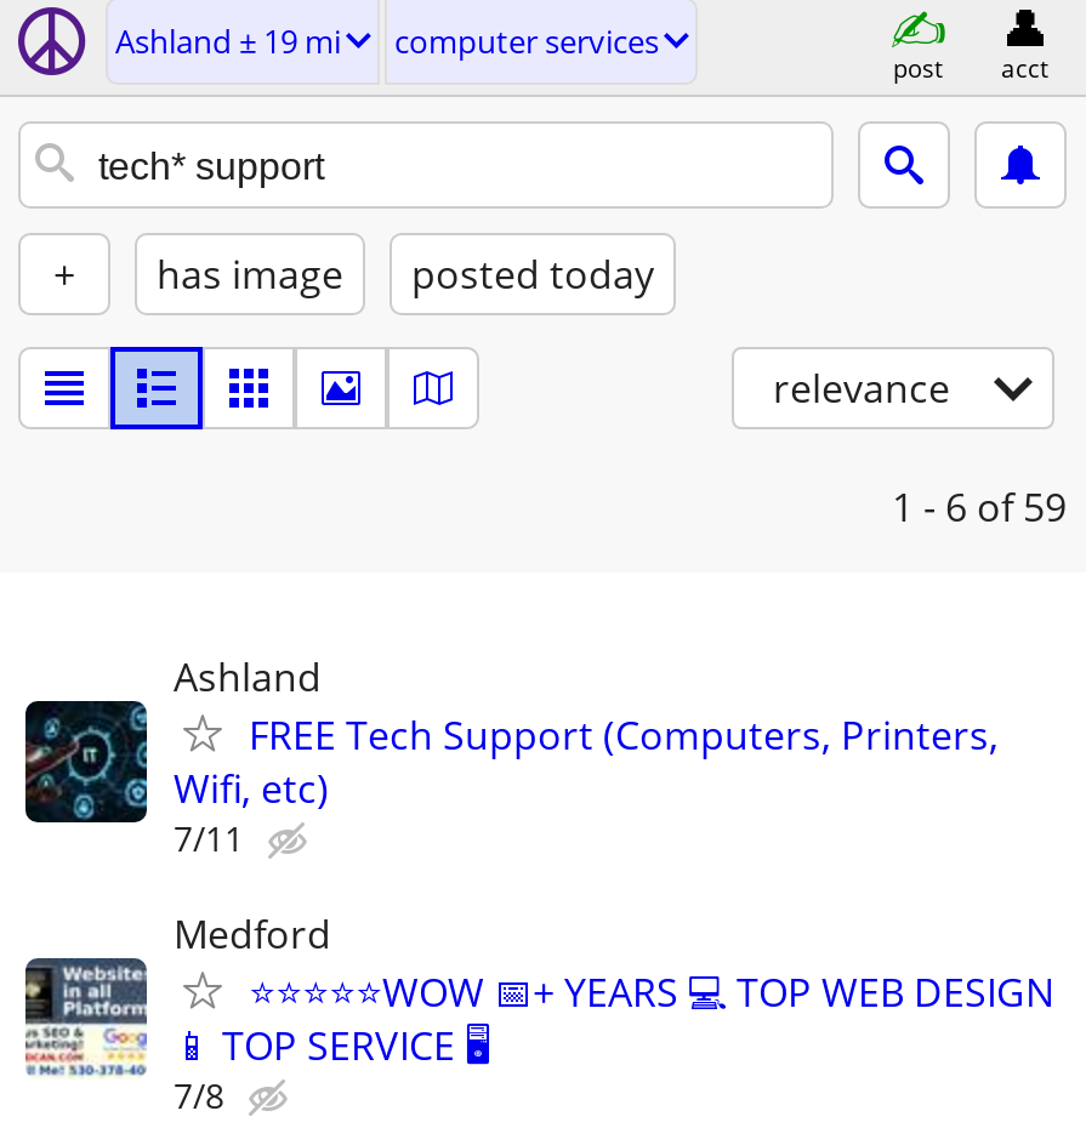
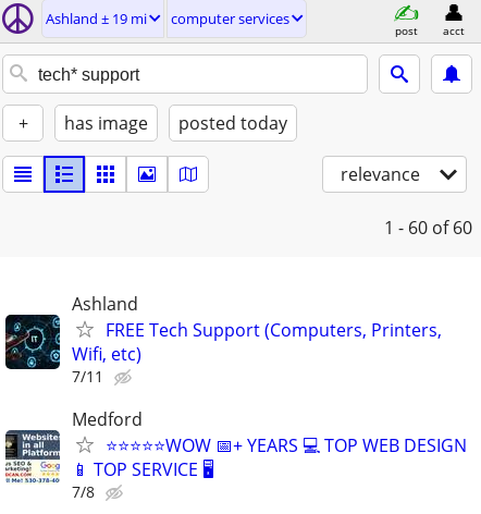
- 1 - 6 of 59
+ 1 - 60 of 60
